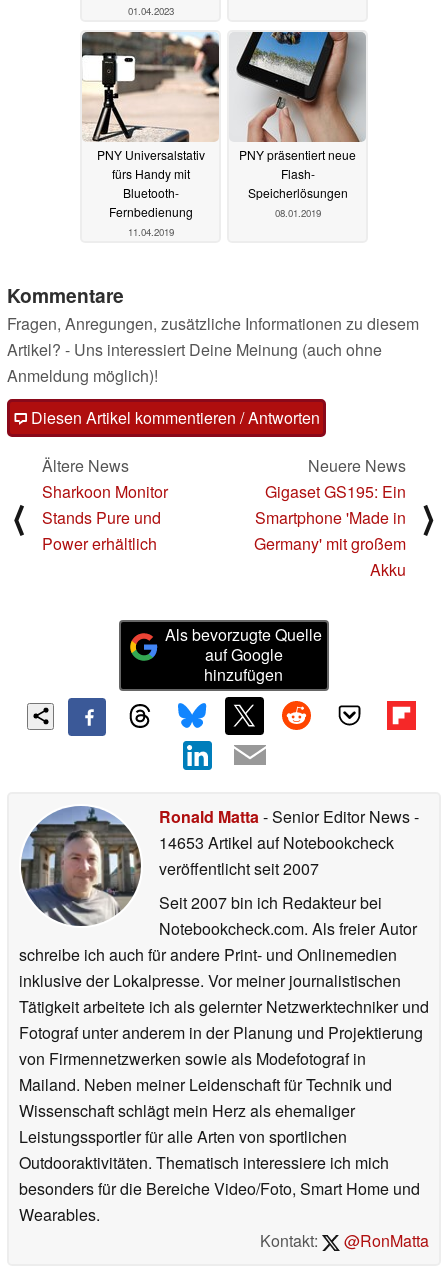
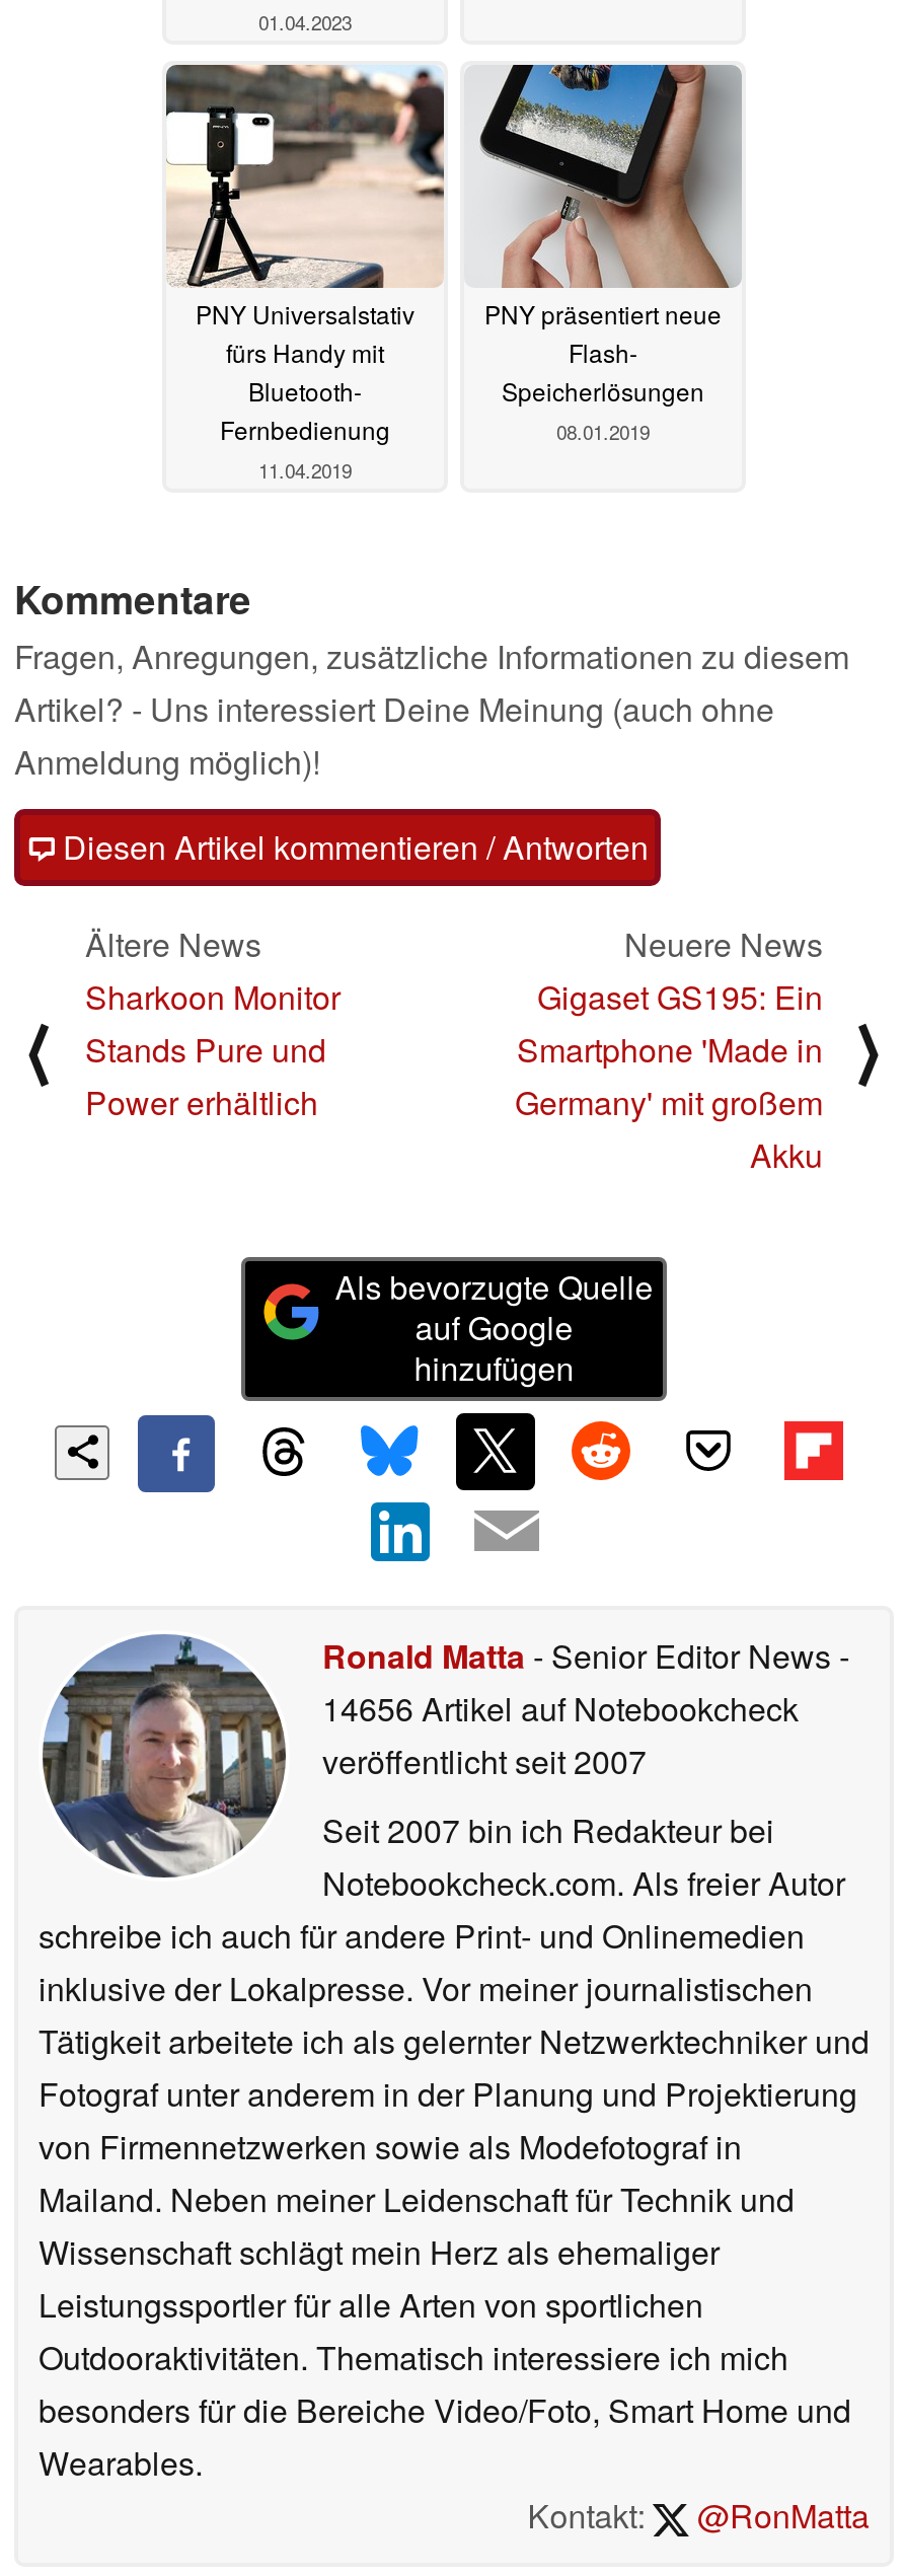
- 14653 Artikel auf Notebookcheck
+ 14656 Artikel auf Notebookcheck
